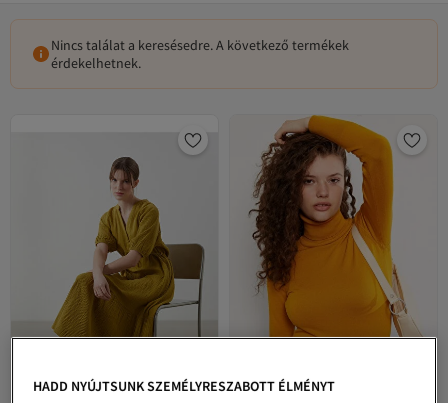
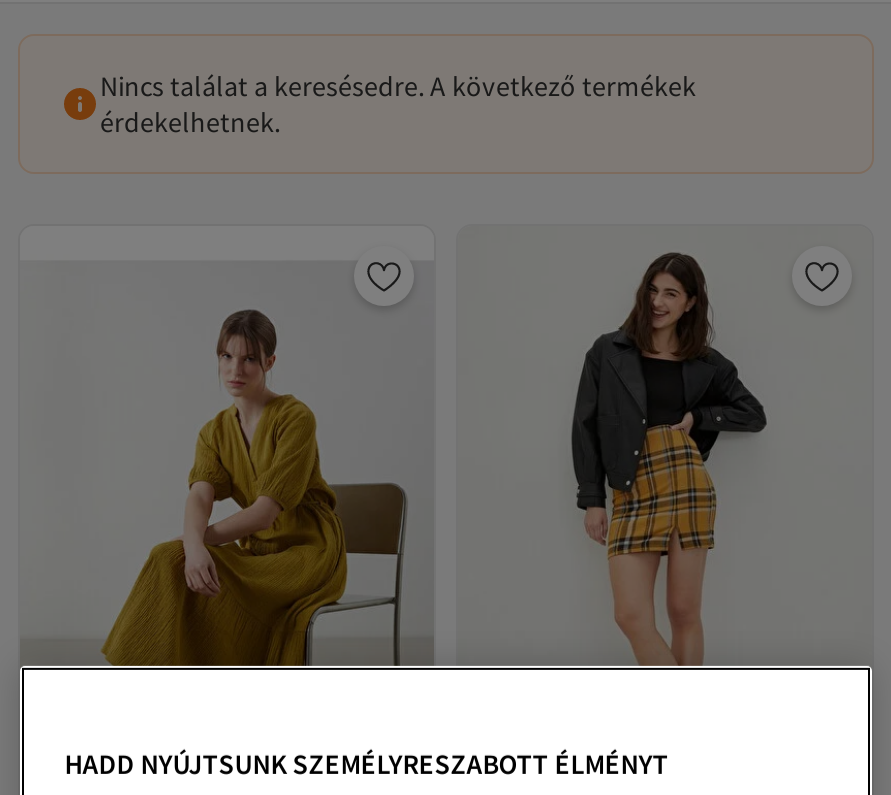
- [image]
+ [image]
